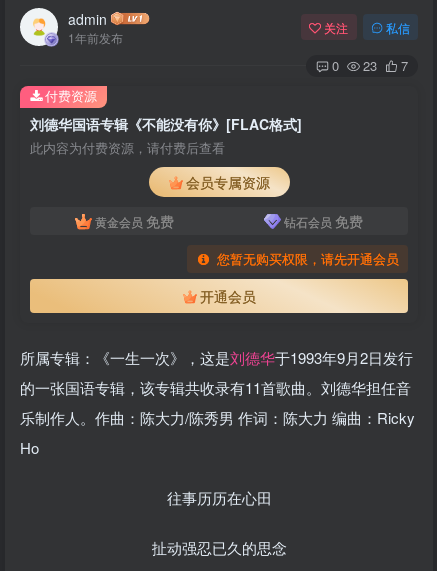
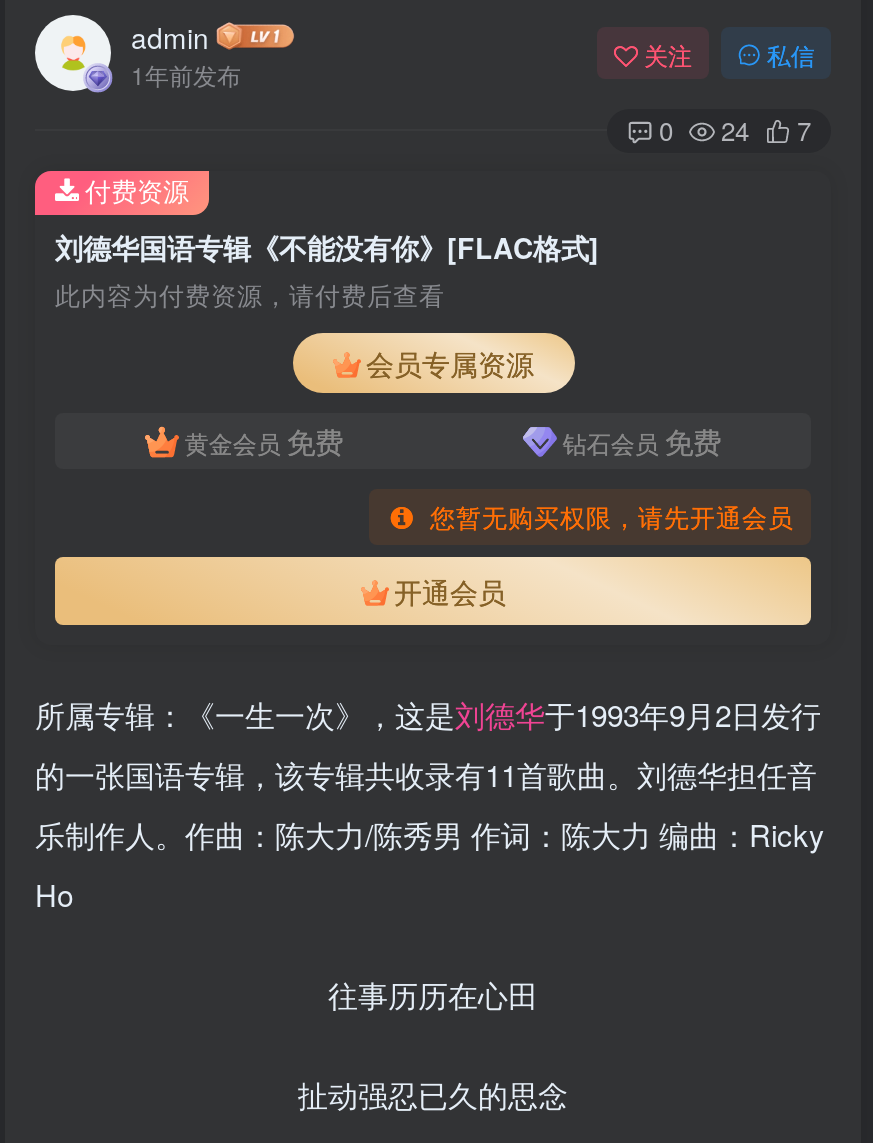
- 0 23 7
+ 0 24 7
